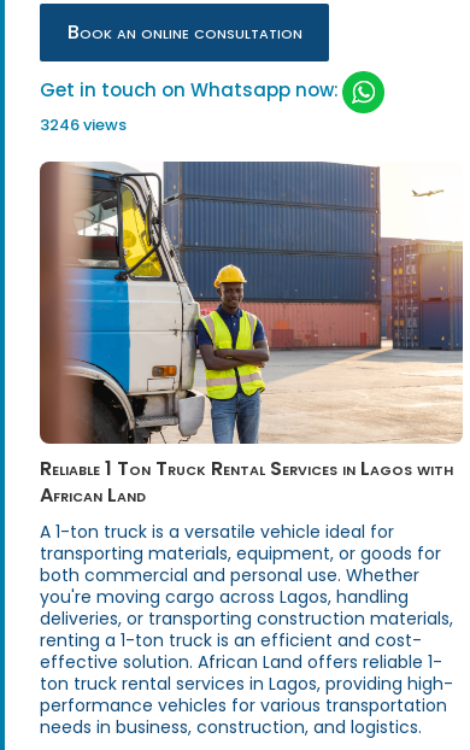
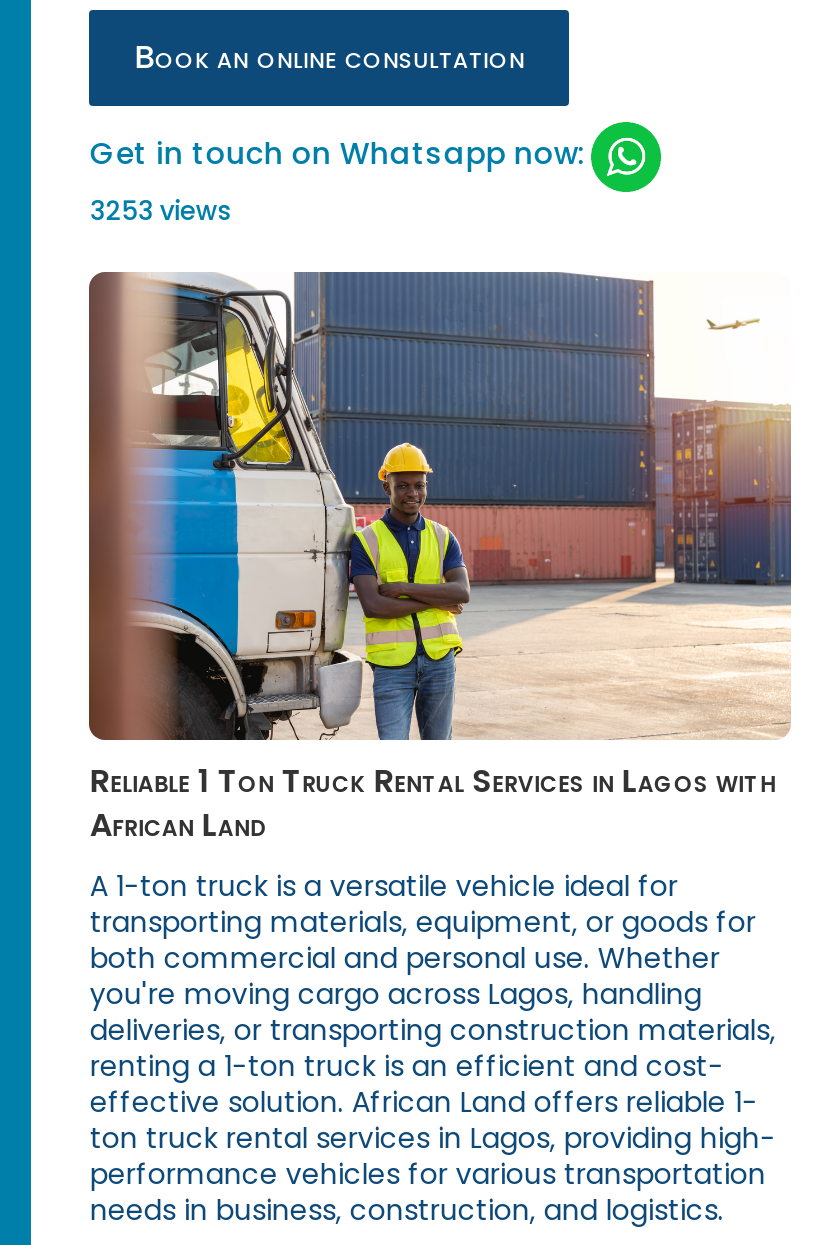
- 3246 views
+ 3253 views
